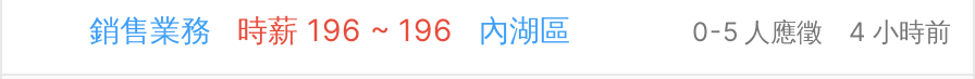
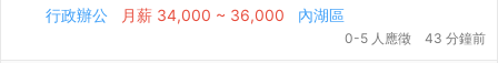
- 銷售業務
- 時薪196 ~ 196
+ 行政辦公
+ 月薪34,000 ~ 36,000

- 0-5 人應徵 4 小時前
+ 0-5 人應徵 43 分鐘前
